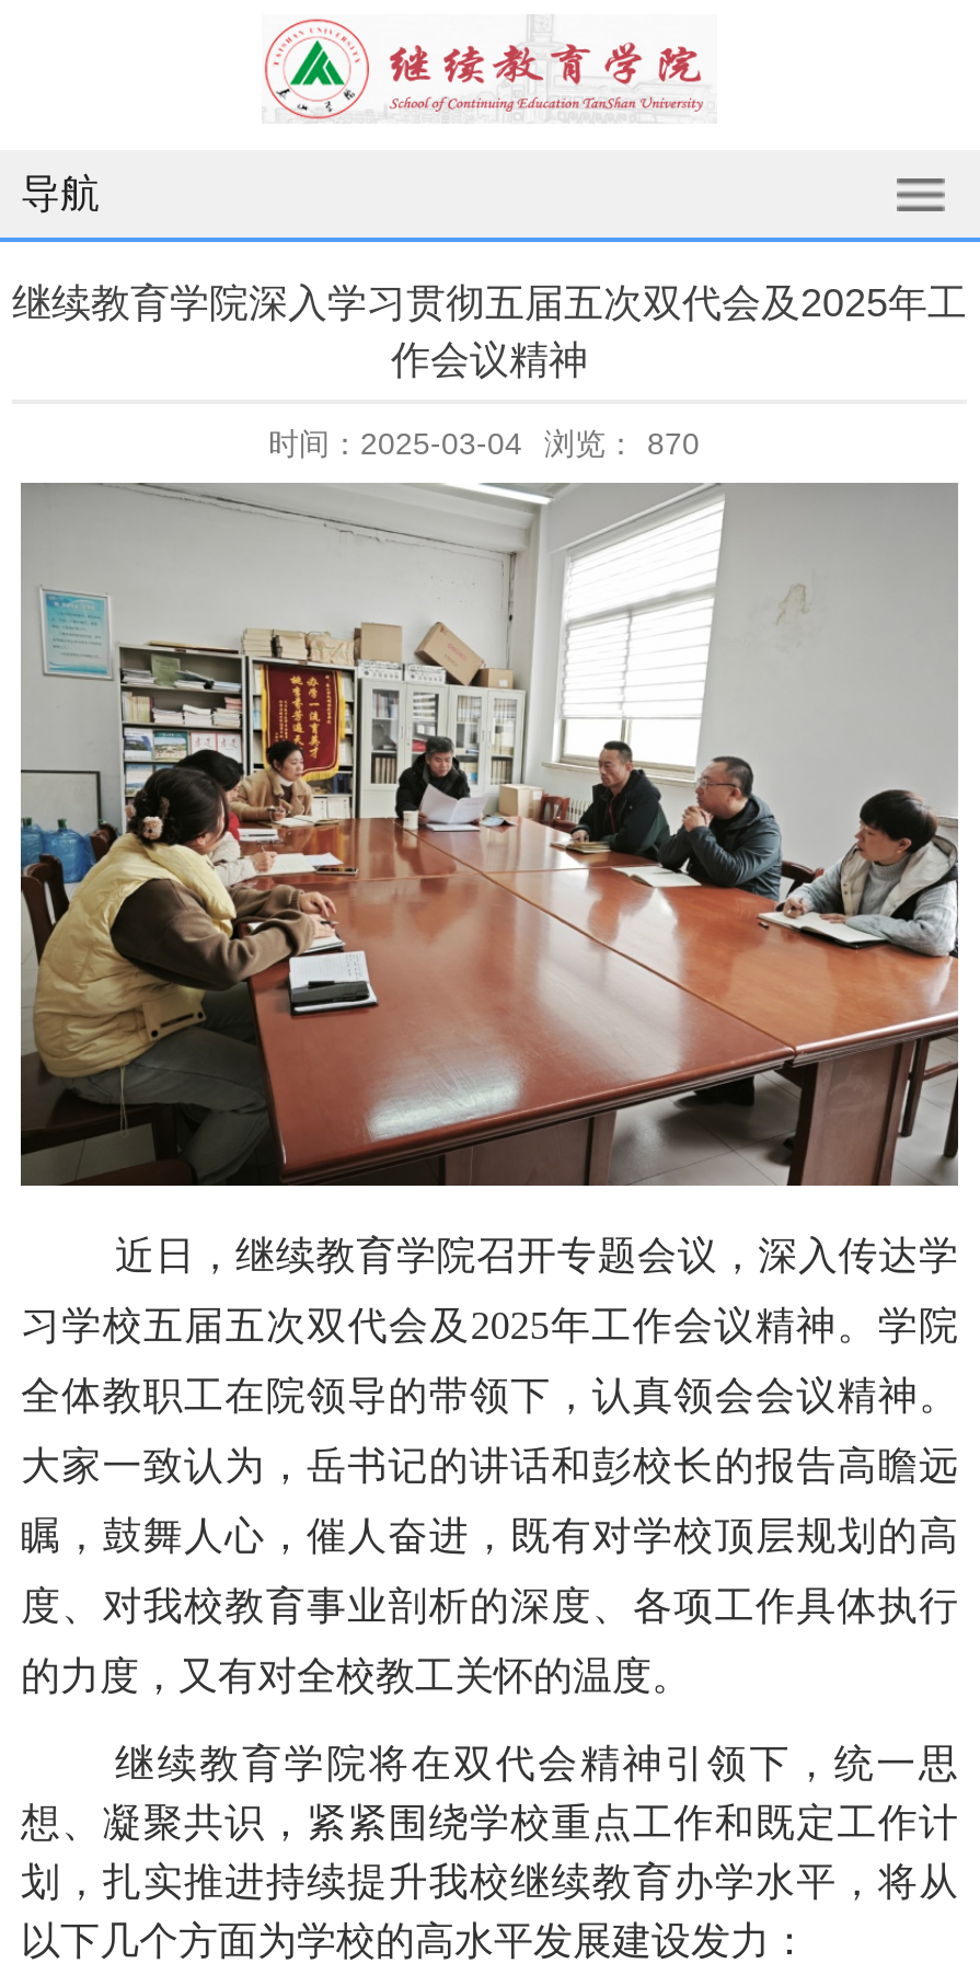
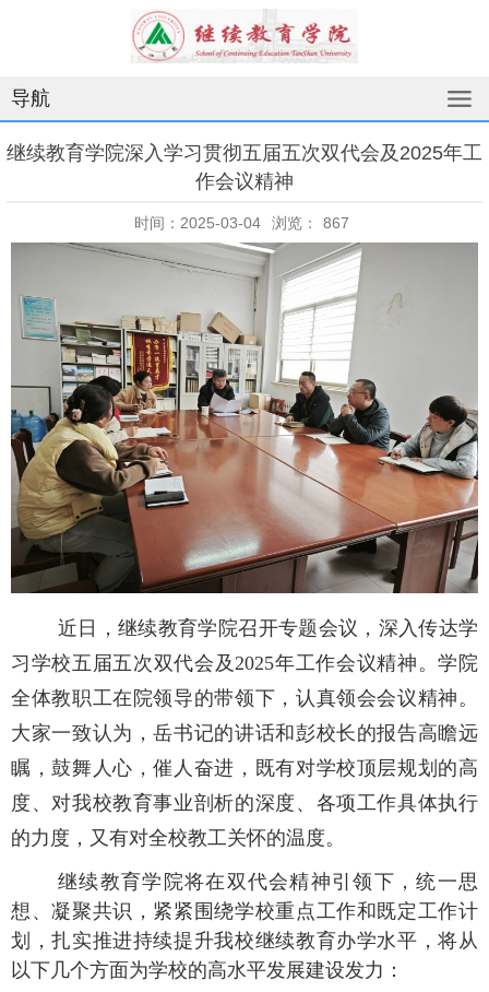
- 时间：2025-03-04 浏览： 870
+ 时间：2025-03-04 浏览： 867
